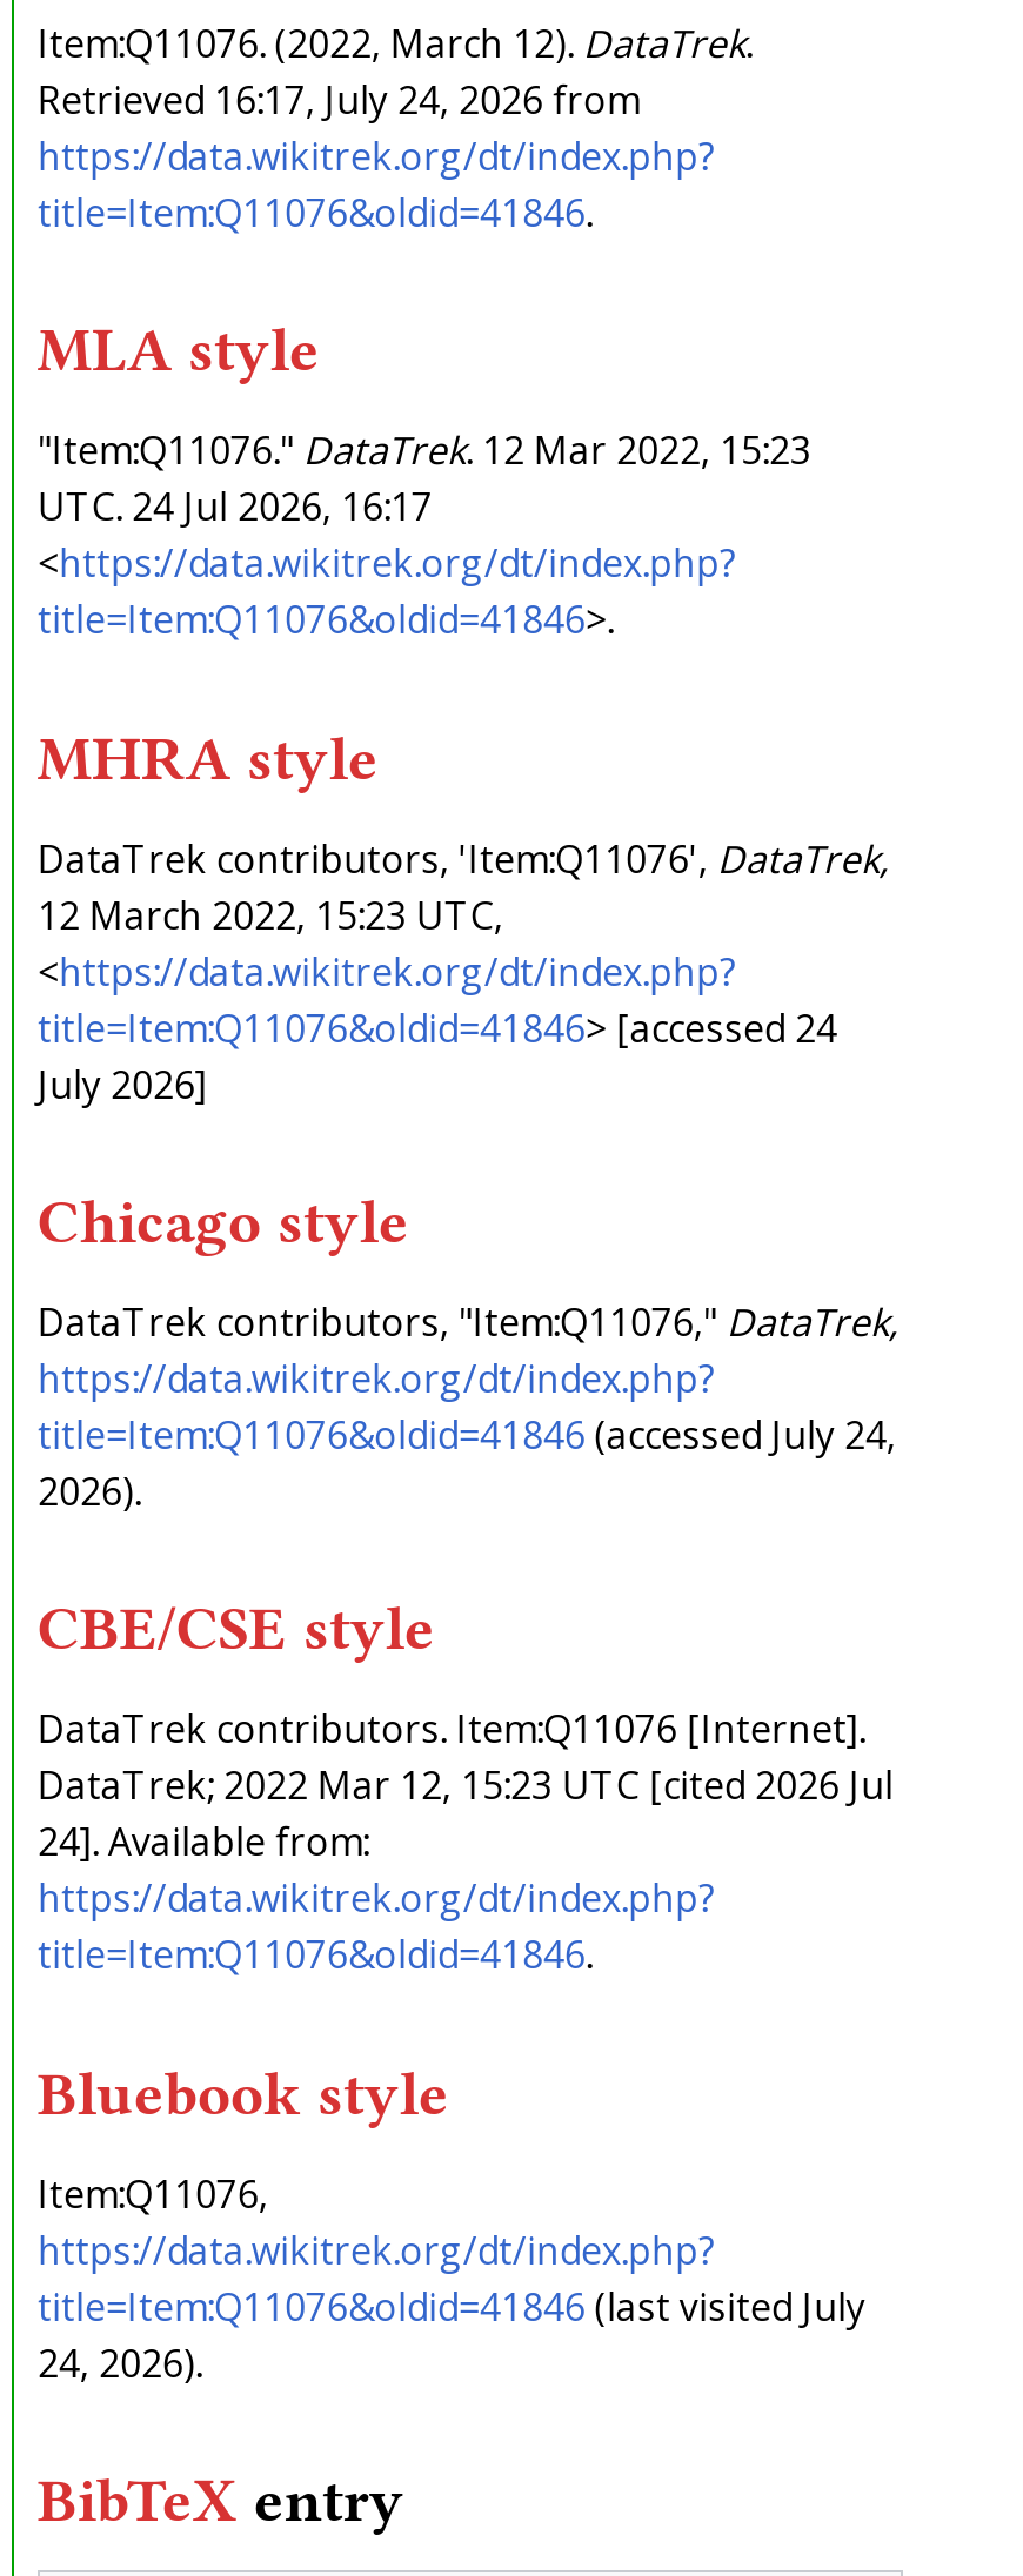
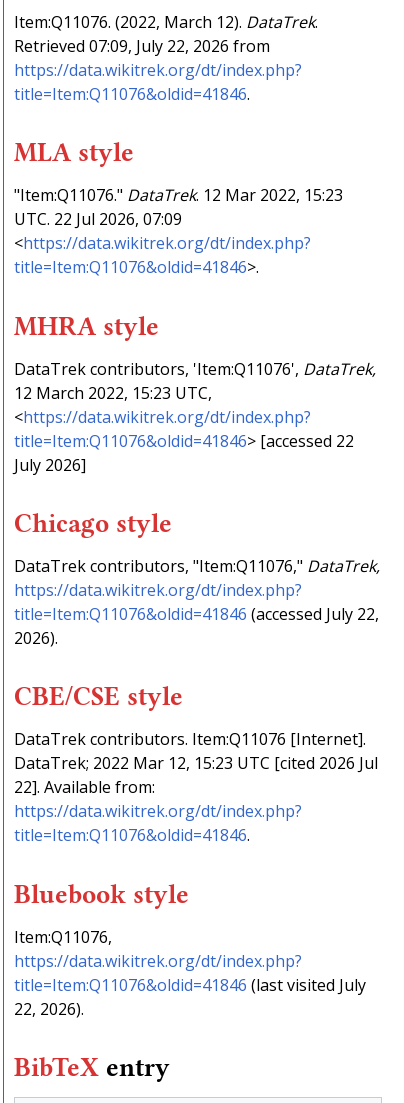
- Retrieved 16:17, July 24, 2026 from
+ Retrieved 07:09, July 22, 2026 from

- UTC. 24 Jul 2026, 16:17
+ UTC. 22 Jul 2026, 07:09

- title=Item:Q11076&oldid=41846> [accessed 24
+ title=Item:Q11076&oldid=41846> [accessed 22

- title=Item:Q11076&oldid=41846 (accessed July 24,
+ title=Item:Q11076&oldid=41846 (accessed July 22,

- 24]. Available from:
+ 22]. Available from:

- 24, 2026).
+ 22, 2026).
